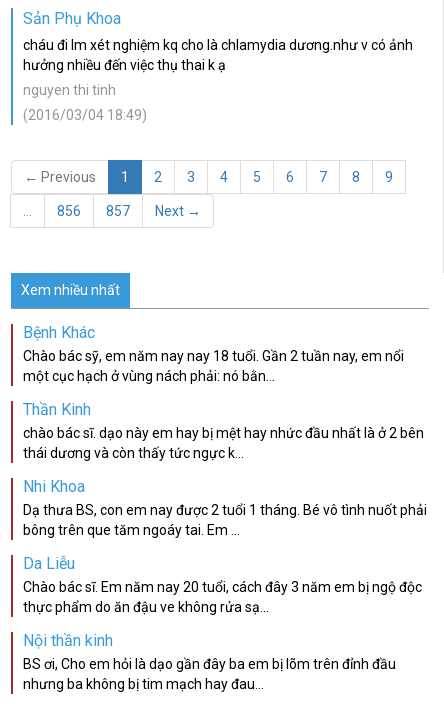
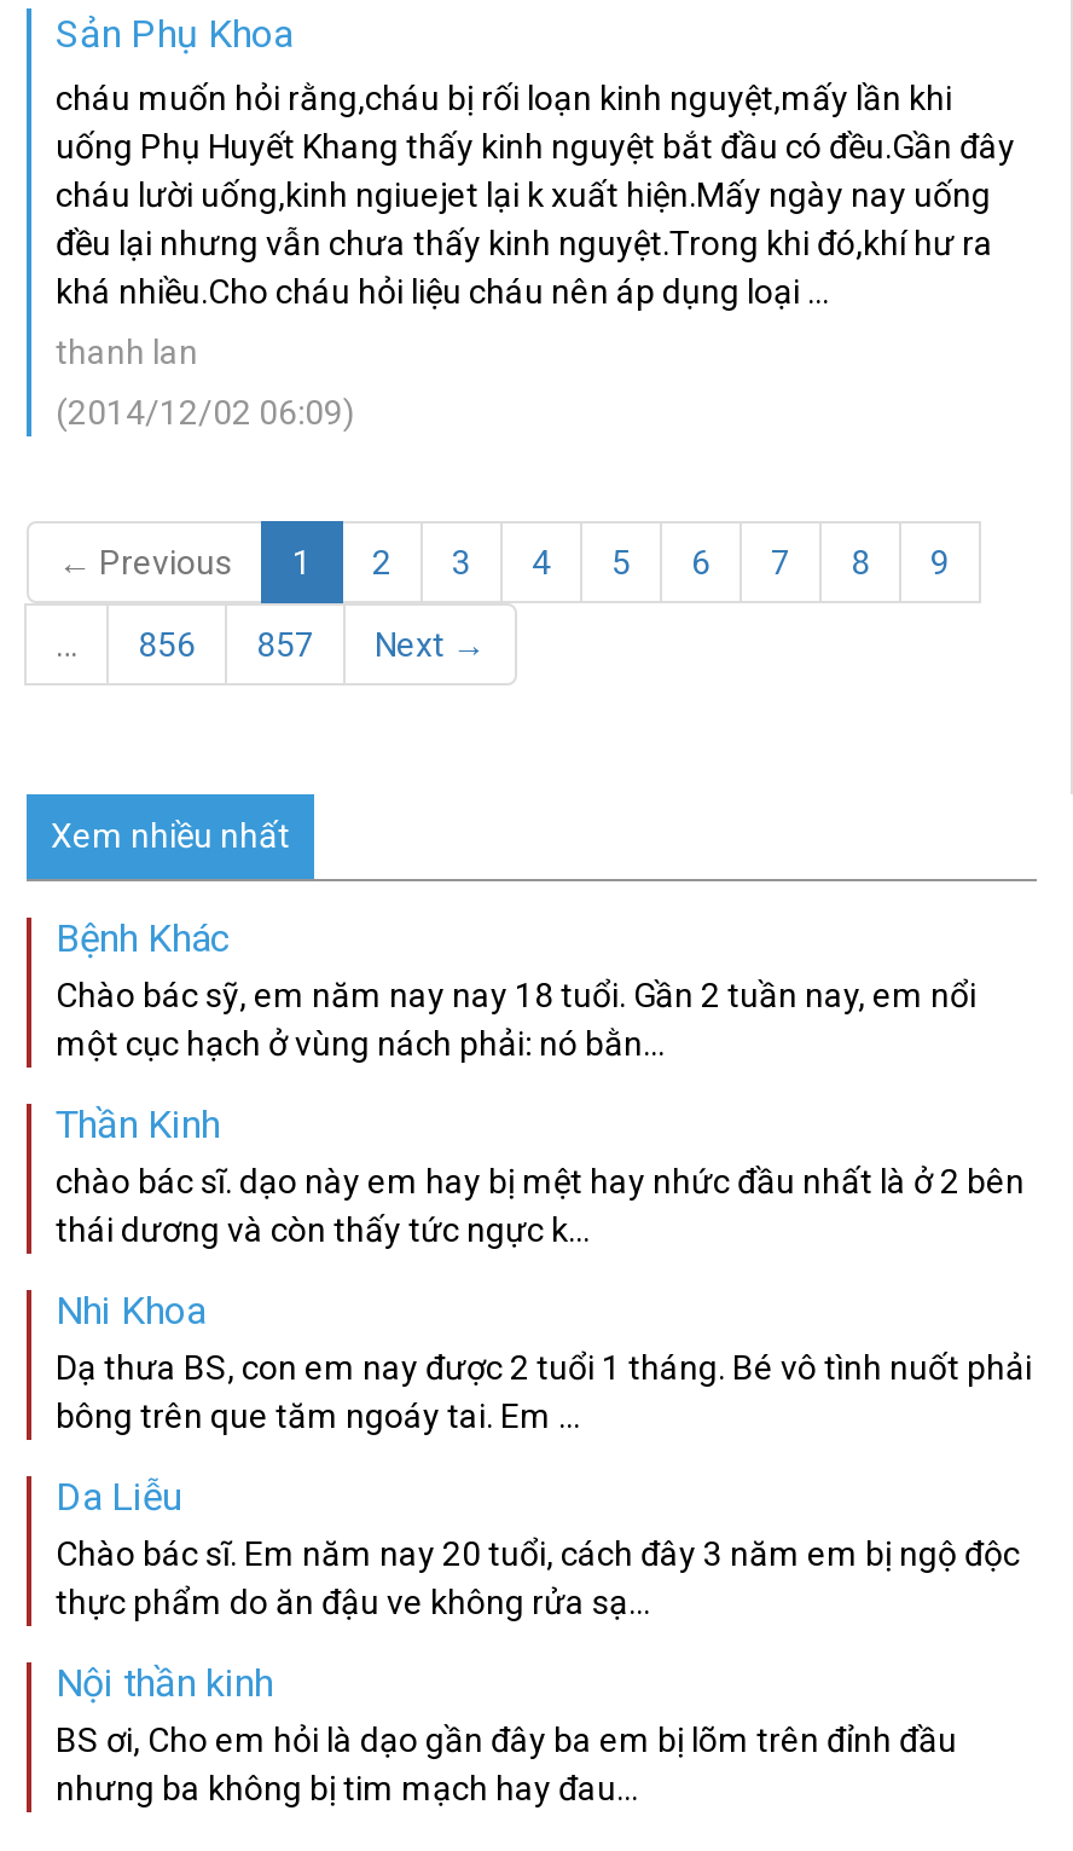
- cháu đi lm xét nghiệm kq cho là chlamydia dương.như v có ảnh
- hưởng nhiều đến việc thụ thai k ạ
+ cháu muốn hỏi rằng,cháu bị rối loạn kinh nguyệt,mấy lần khi
+ uống Phụ Huyết Khang thấy kinh nguyệt bắt đầu có đều.Gần đây
+ cháu lười uống,kinh ngiuejet lại k xuất hiện.Mấy ngày nay uống
+ đều lại nhưng vẫn chưa thấy kinh nguyệt.Trong khi đó,khí hư ra
+ khá nhiều.Cho cháu hỏi liệu cháu nên áp dụng loại ...

- nguyen thi tinh
+ thanh lan

- (2016/03/04 18:49)
+ (2014/12/02 06:09)
